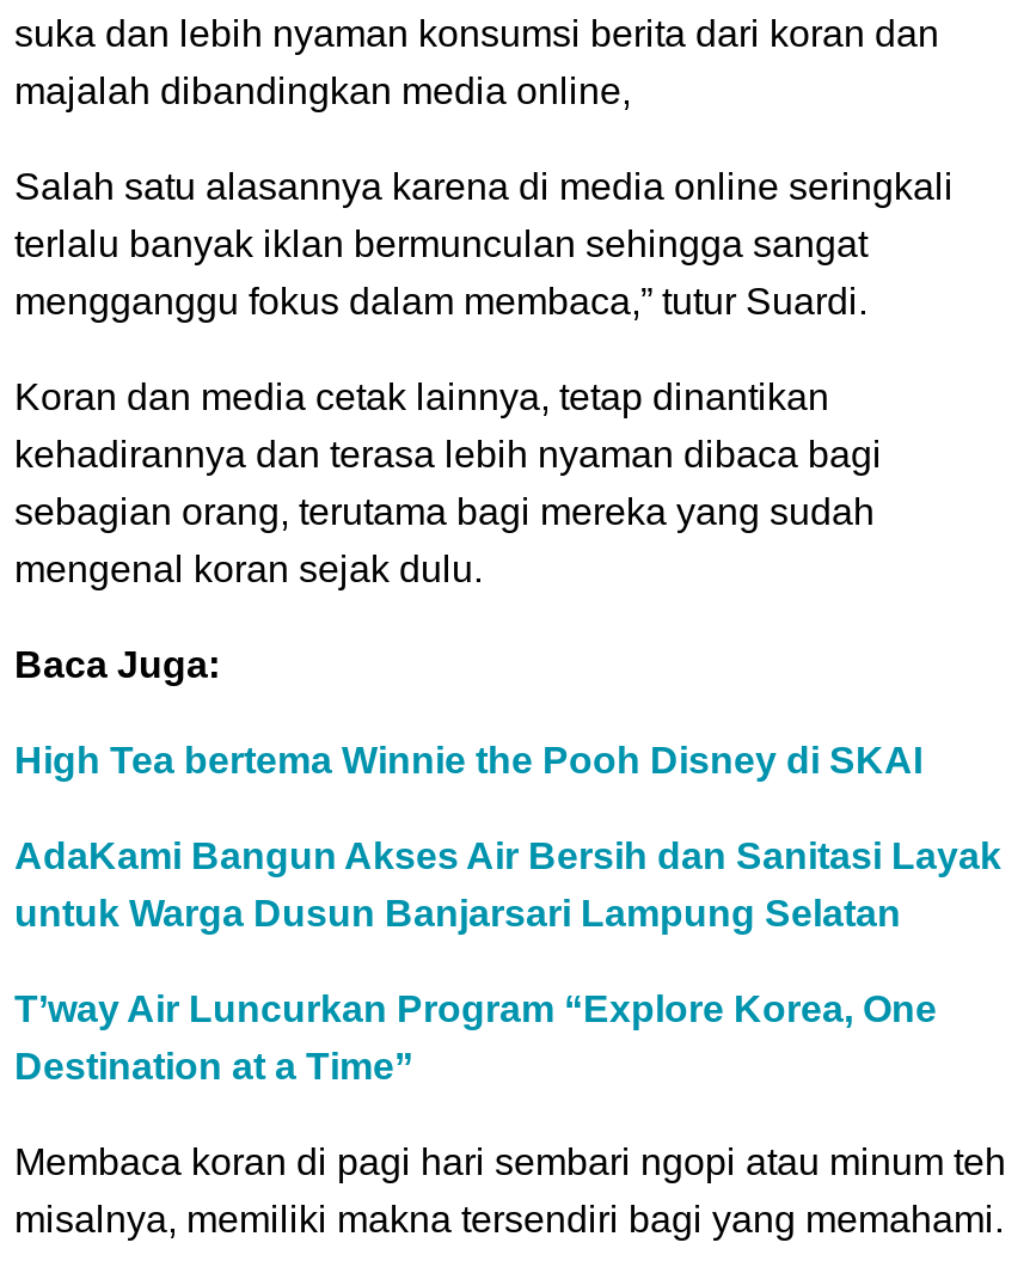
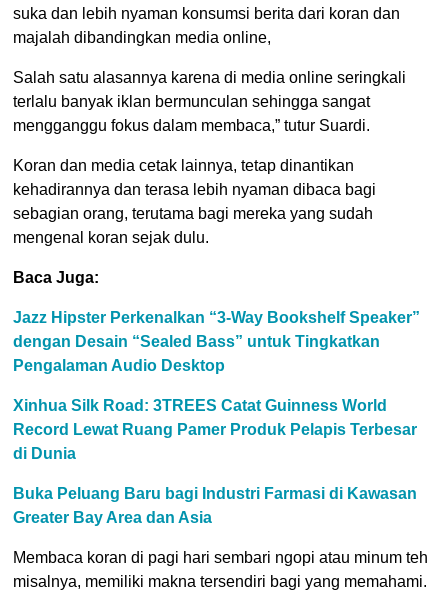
- High Tea bertema Winnie the Pooh Disney di SKAI
+ Jazz Hipster Perkenalkan “3-Way Bookshelf Speaker”
+ dengan Desain “Sealed Bass” untuk Tingkatkan
+ Pengalaman Audio Desktop

- AdaKami Bangun Akses Air Bersih dan Sanitasi Layak
- untuk Warga Dusun Banjarsari Lampung Selatan
+ Xinhua Silk Road: 3TREES Catat Guinness World
+ Record Lewat Ruang Pamer Produk Pelapis Terbesar
+ di Dunia

- T’way Air Luncurkan Program “Explore Korea, One
- Destination at a Time”
+ Buka Peluang Baru bagi Industri Farmasi di Kawasan
+ Greater Bay Area dan Asia
